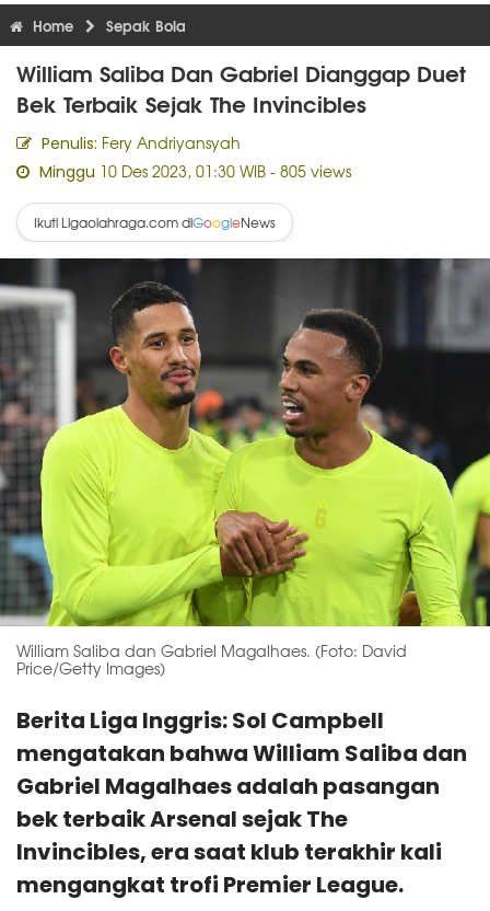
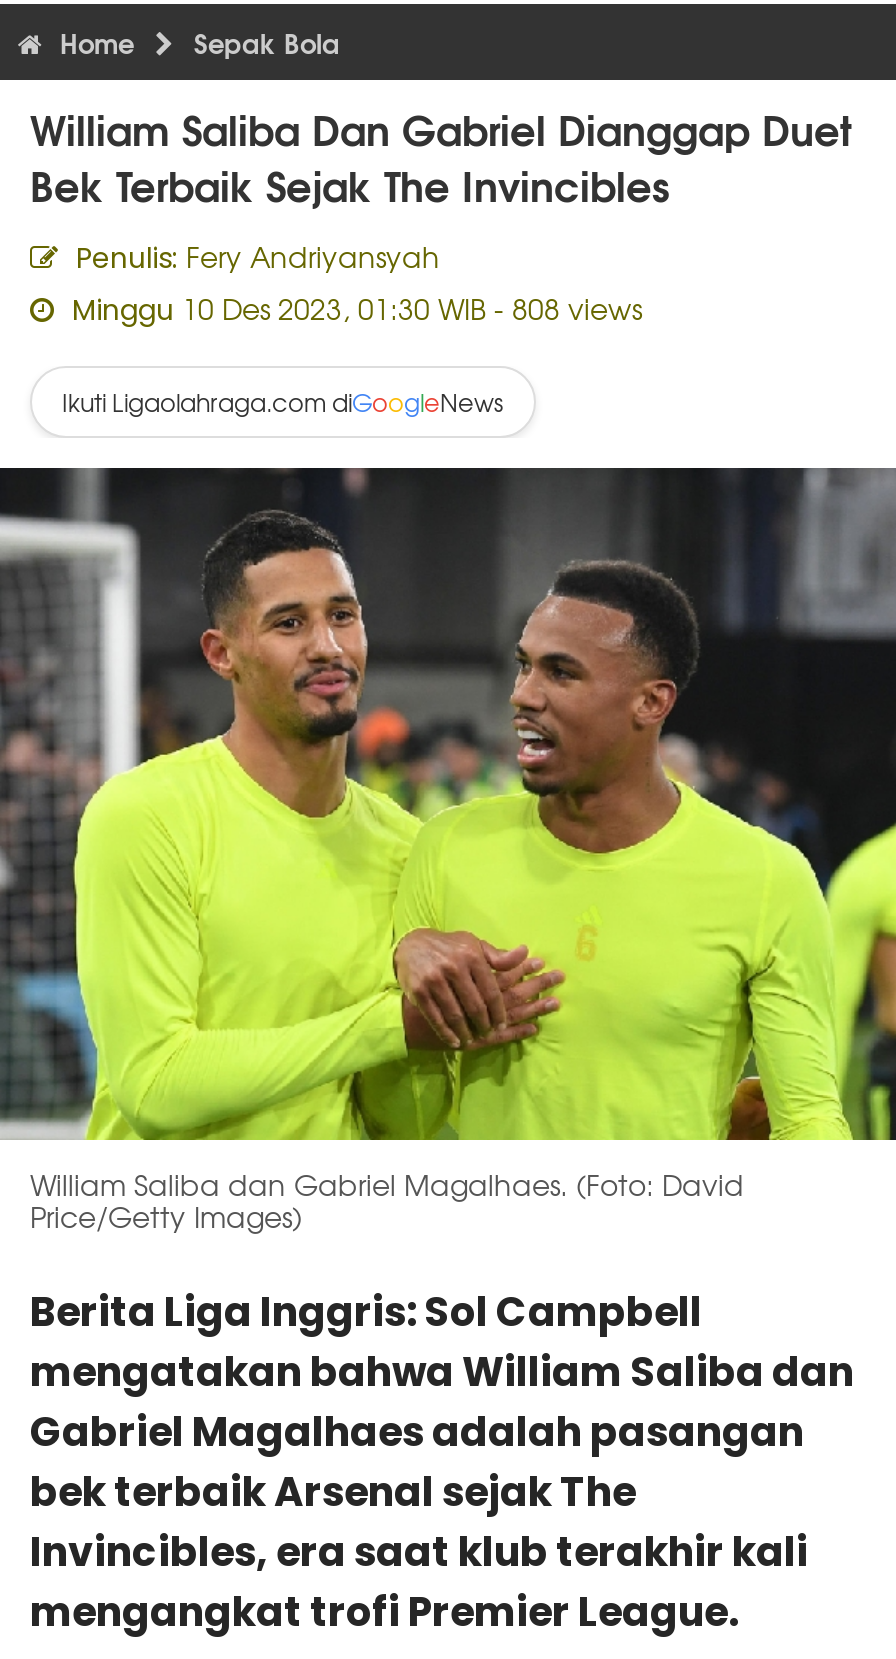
- Minggu 10 Des 2023, 01:30 WIB - 805 views
+ Minggu 10 Des 2023, 01:30 WIB - 808 views
